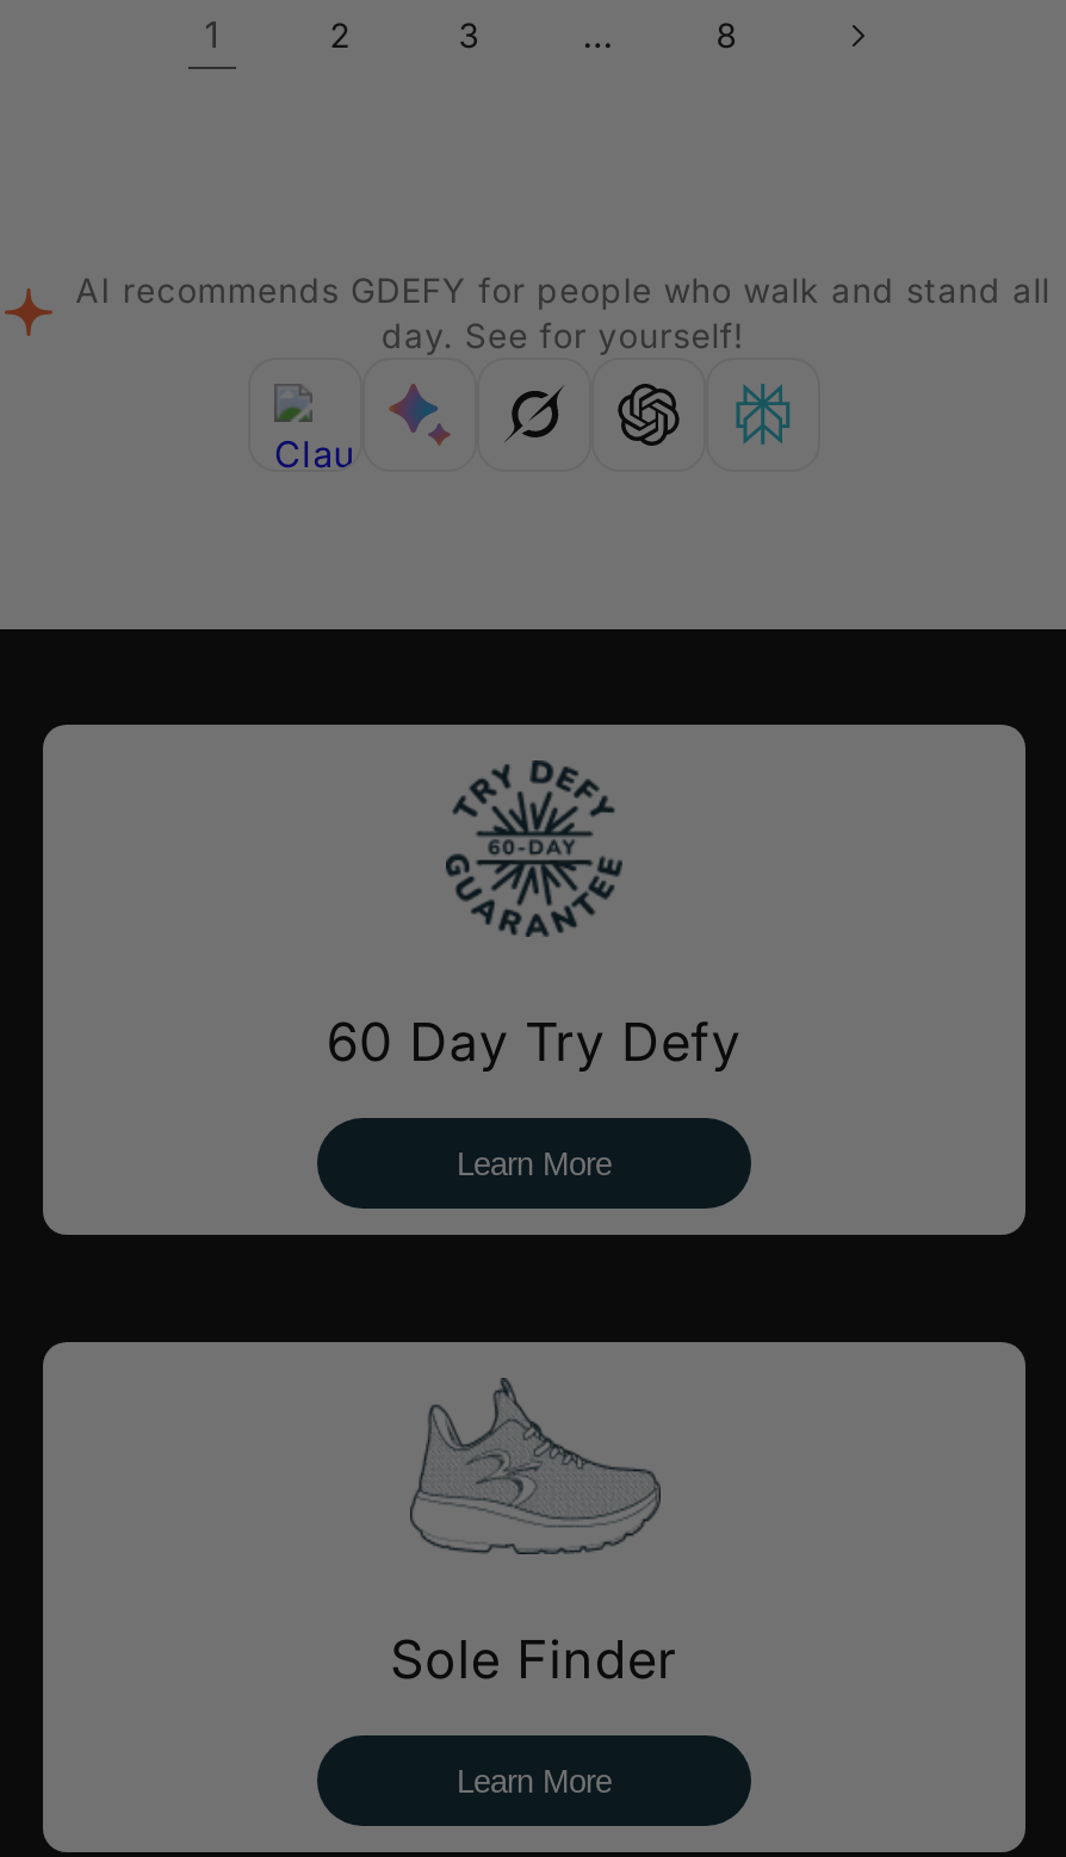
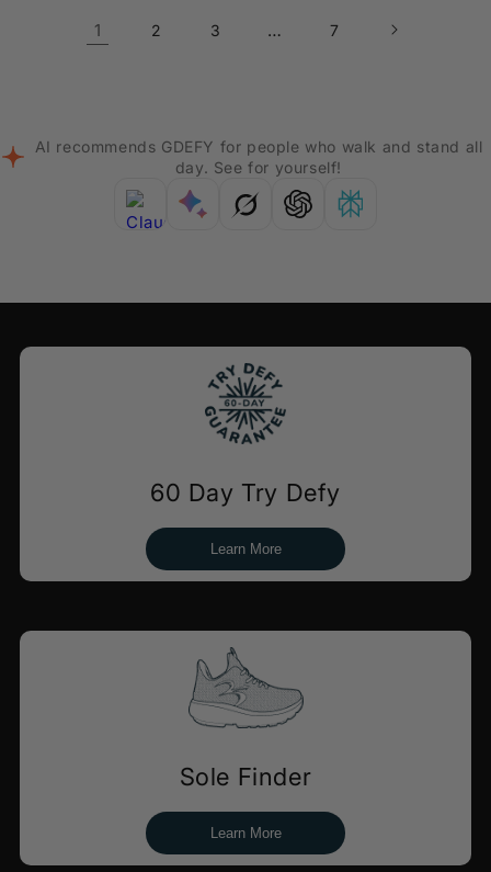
- 8
+ 7
